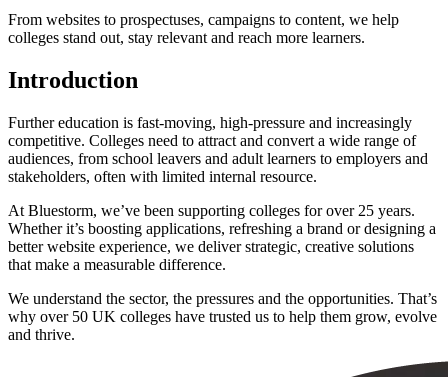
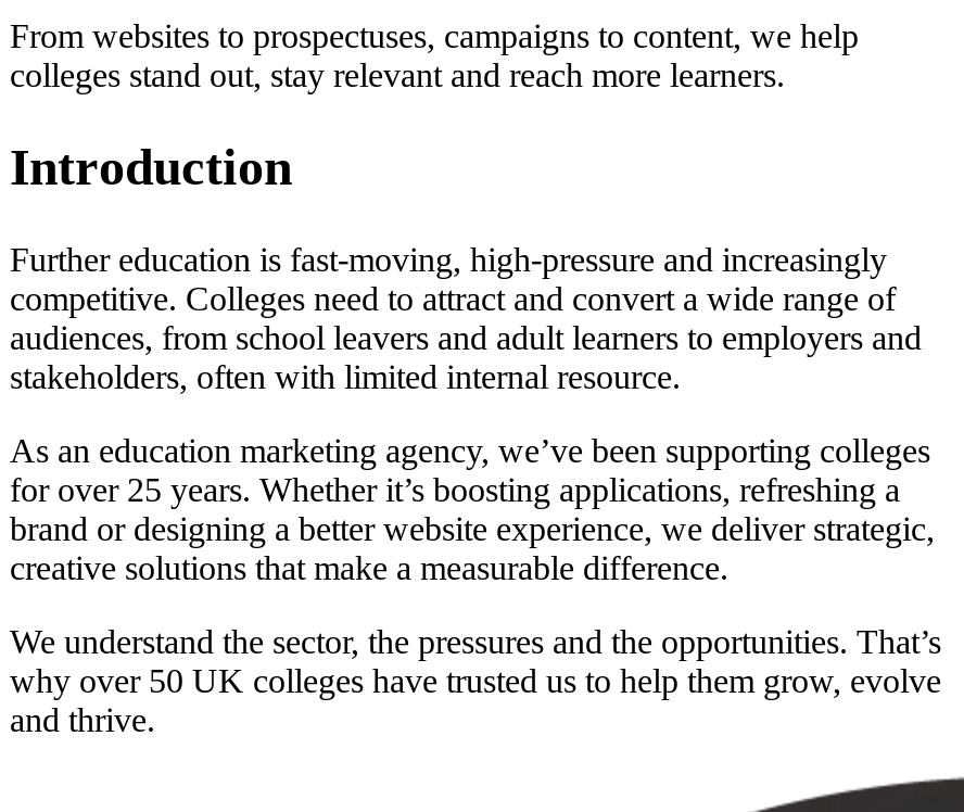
- At Bluestorm, we’ve been supporting colleges for over 25 years.
- Whether it’s boosting applications, refreshing a brand or designing a
- better website experience, we deliver strategic, creative solutions
- that make a measurable difference.
+ As an education marketing agency, we’ve been supporting colleges
+ for over 25 years. Whether it’s boosting applications, refreshing a
+ brand or designing a better website experience, we deliver strategic,
+ creative solutions that make a measurable difference.
